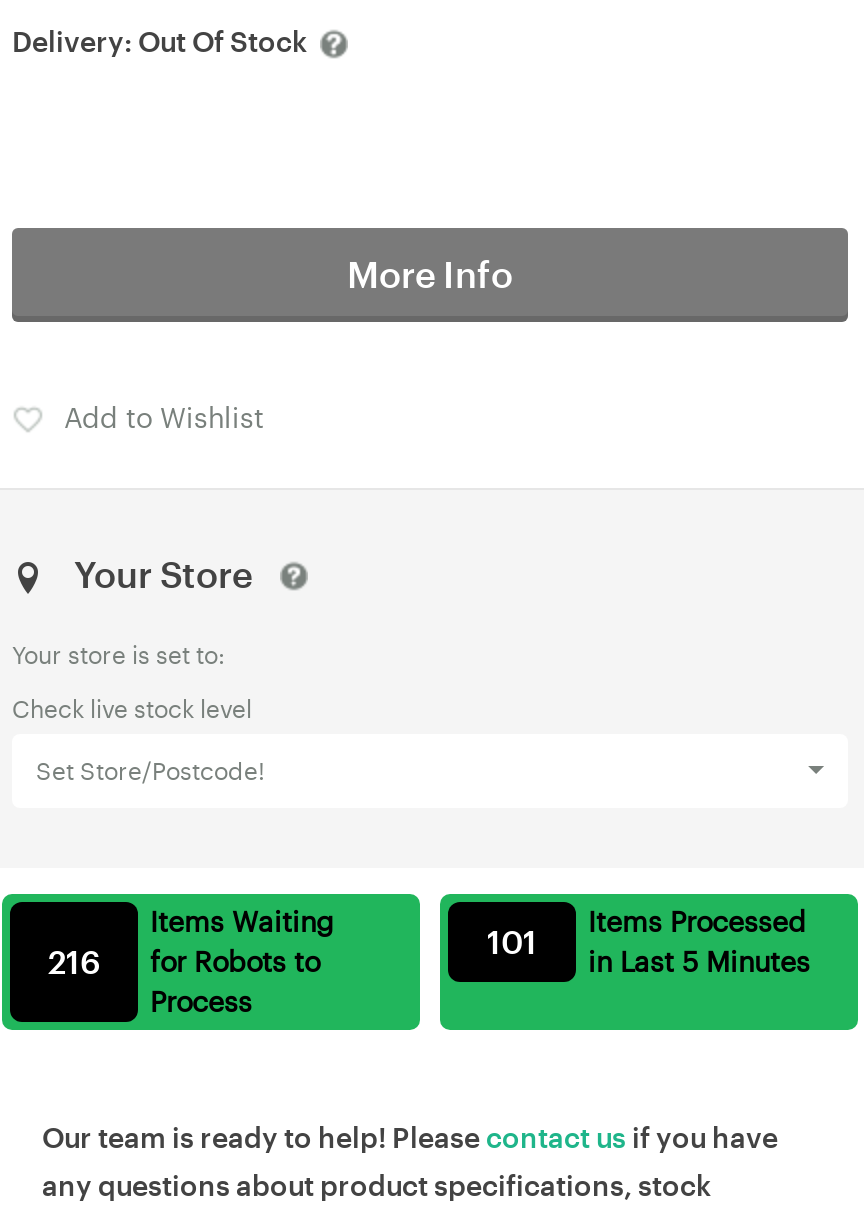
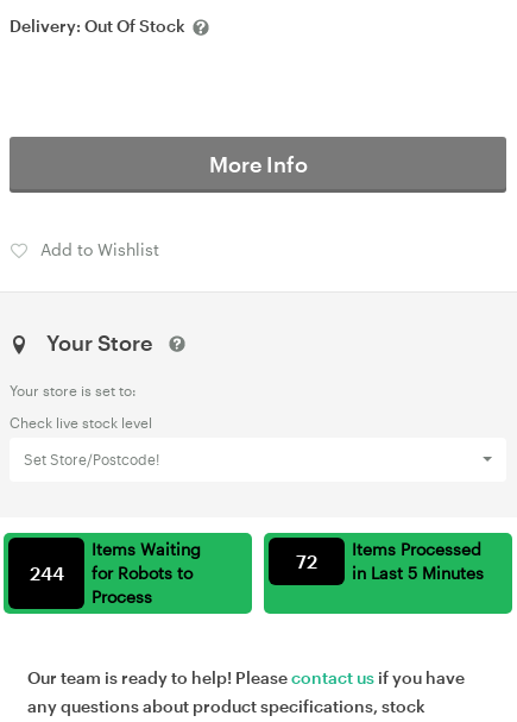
- 101 in Last 5 Minutes
+ 72 in Last 5 Minutes

- 216 for Robots to
+ 244 for Robots to
